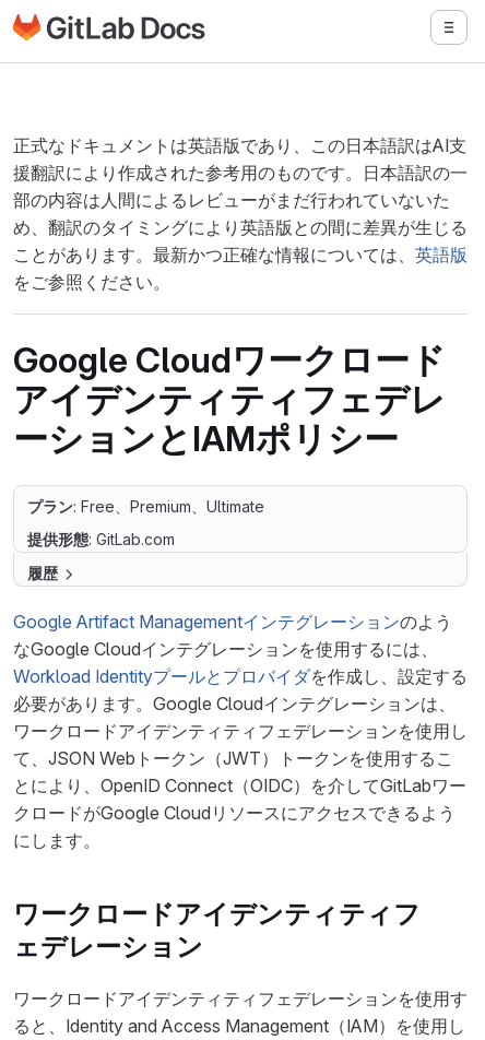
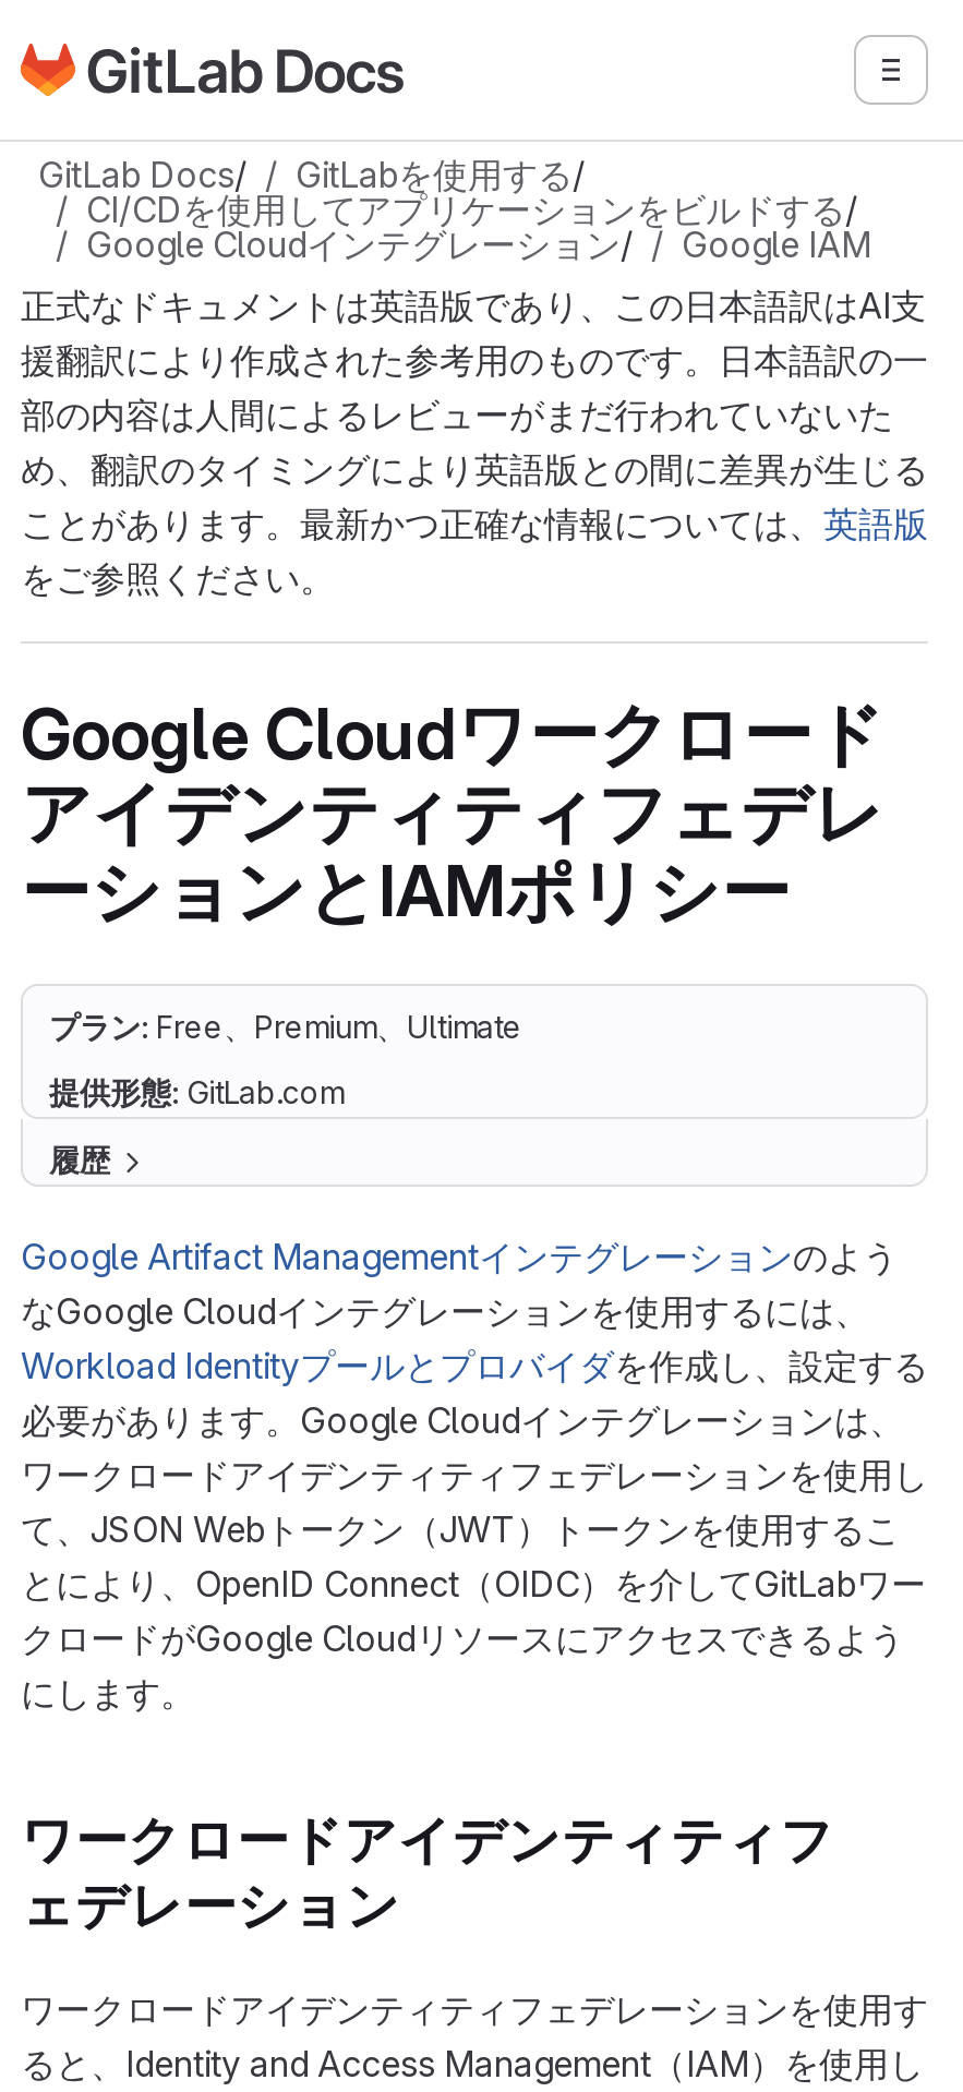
+ GitLab Docs/
+ GitLabを使用する/
+ CI/CDを使用してアプリケーションをビルドする/
+ Google Cloudインテグレーション/
+ Google IAM
